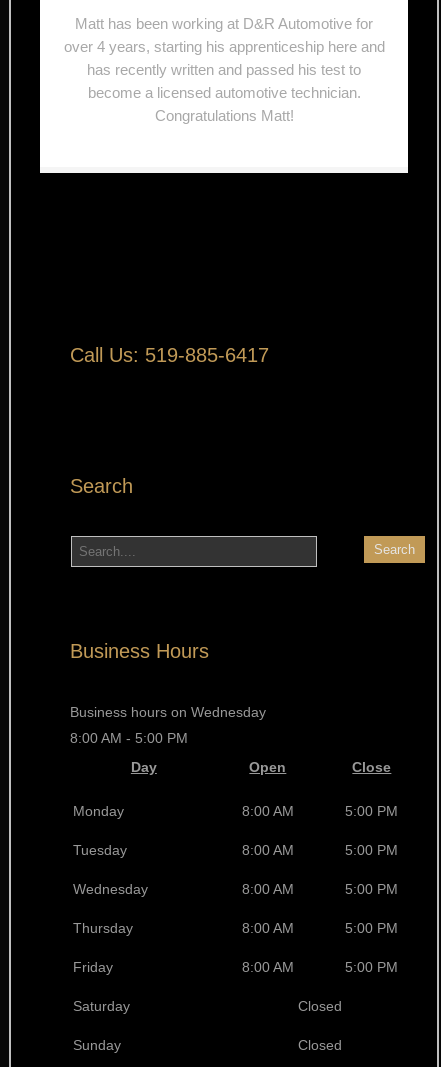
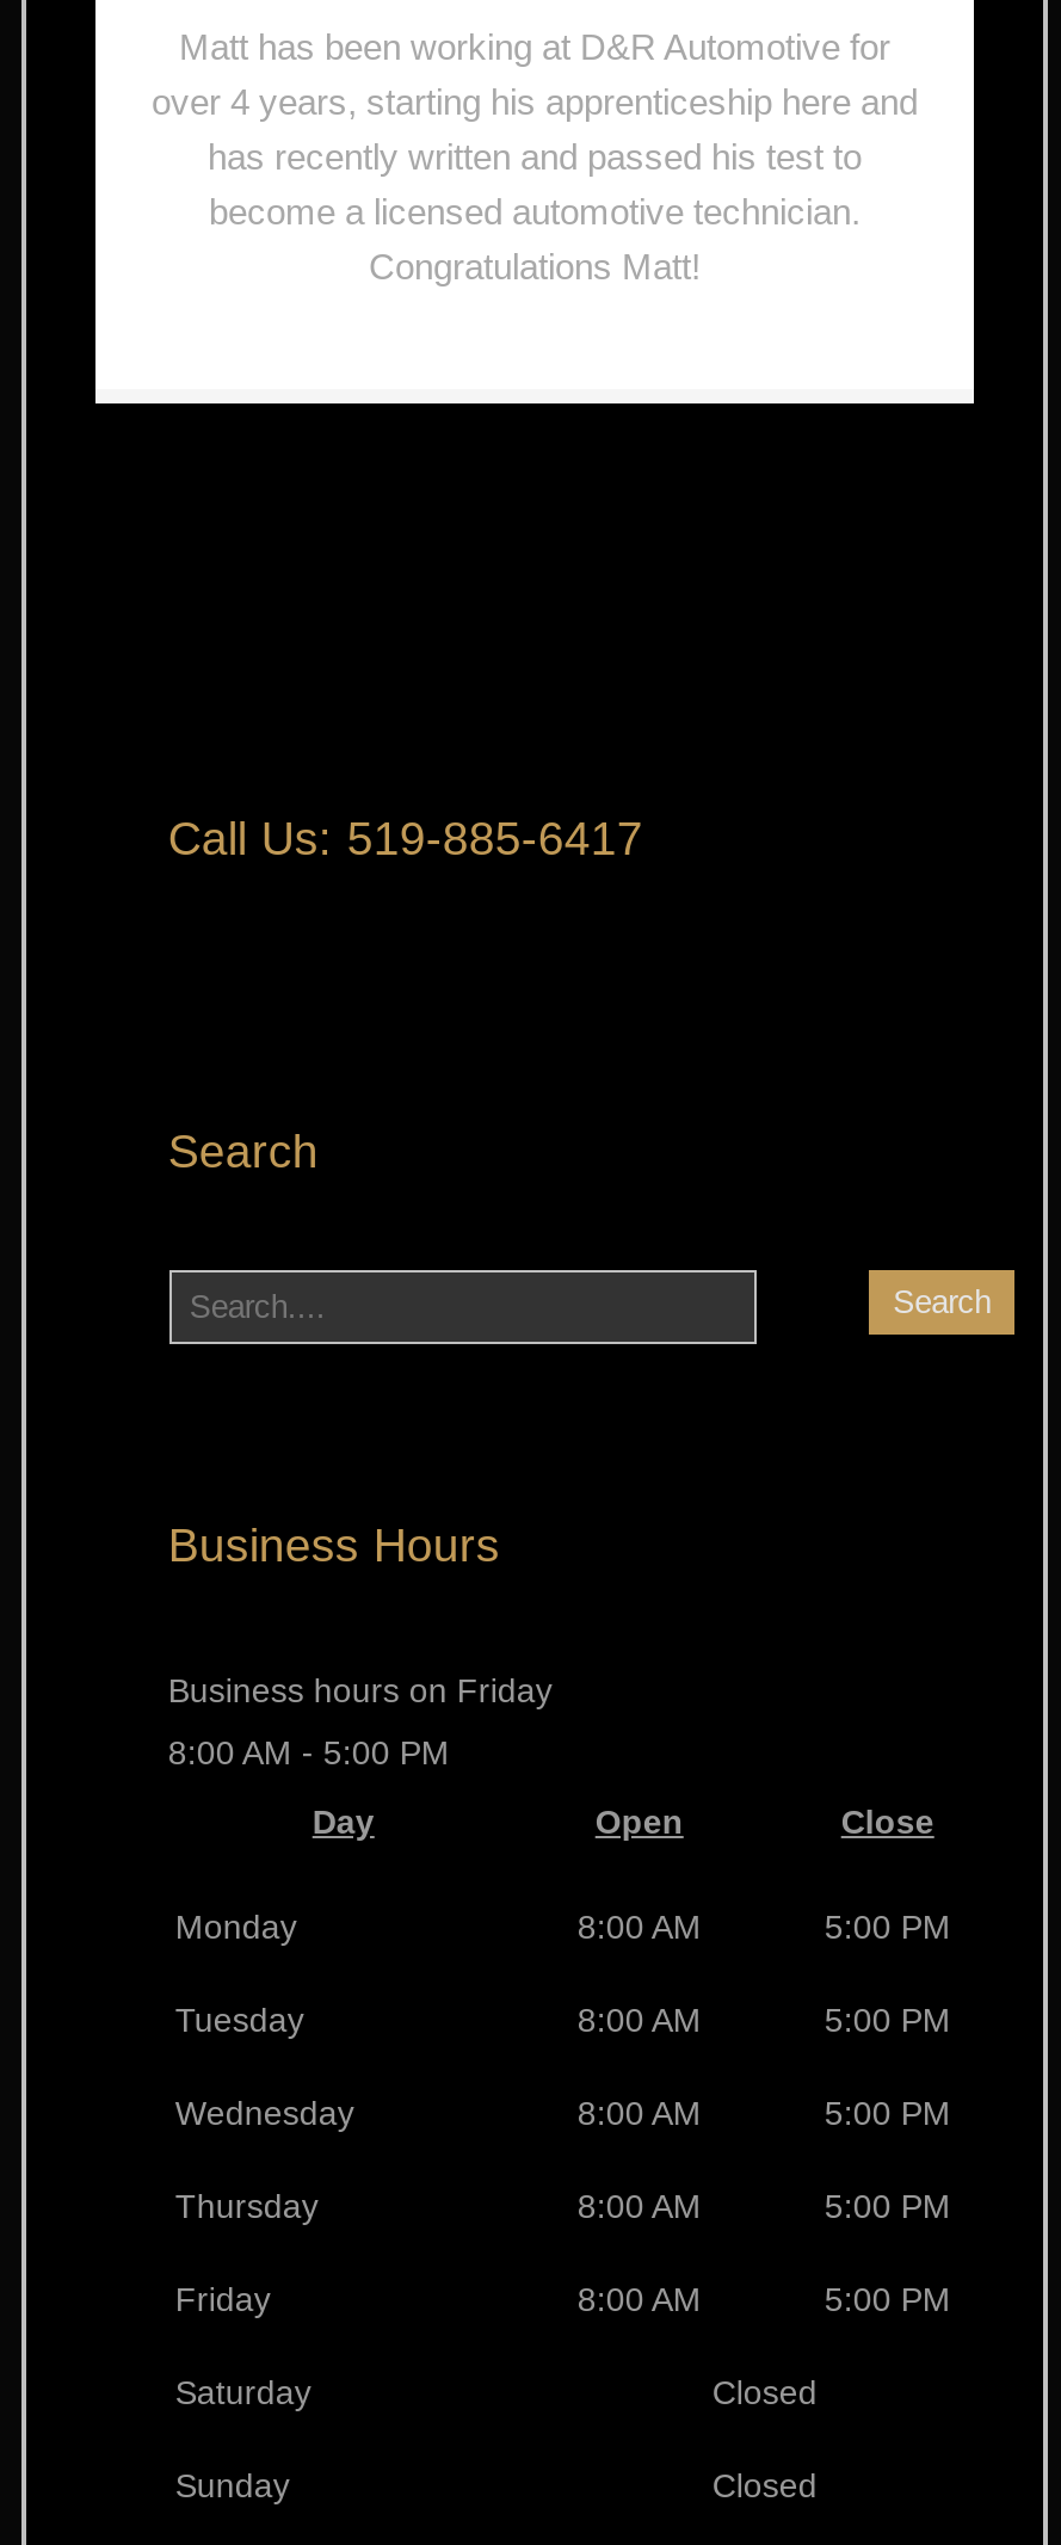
- Business hours on Wednesday
+ Business hours on Friday
